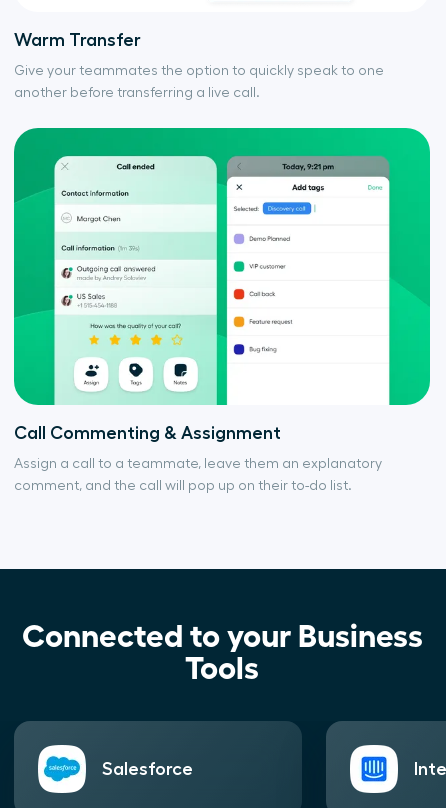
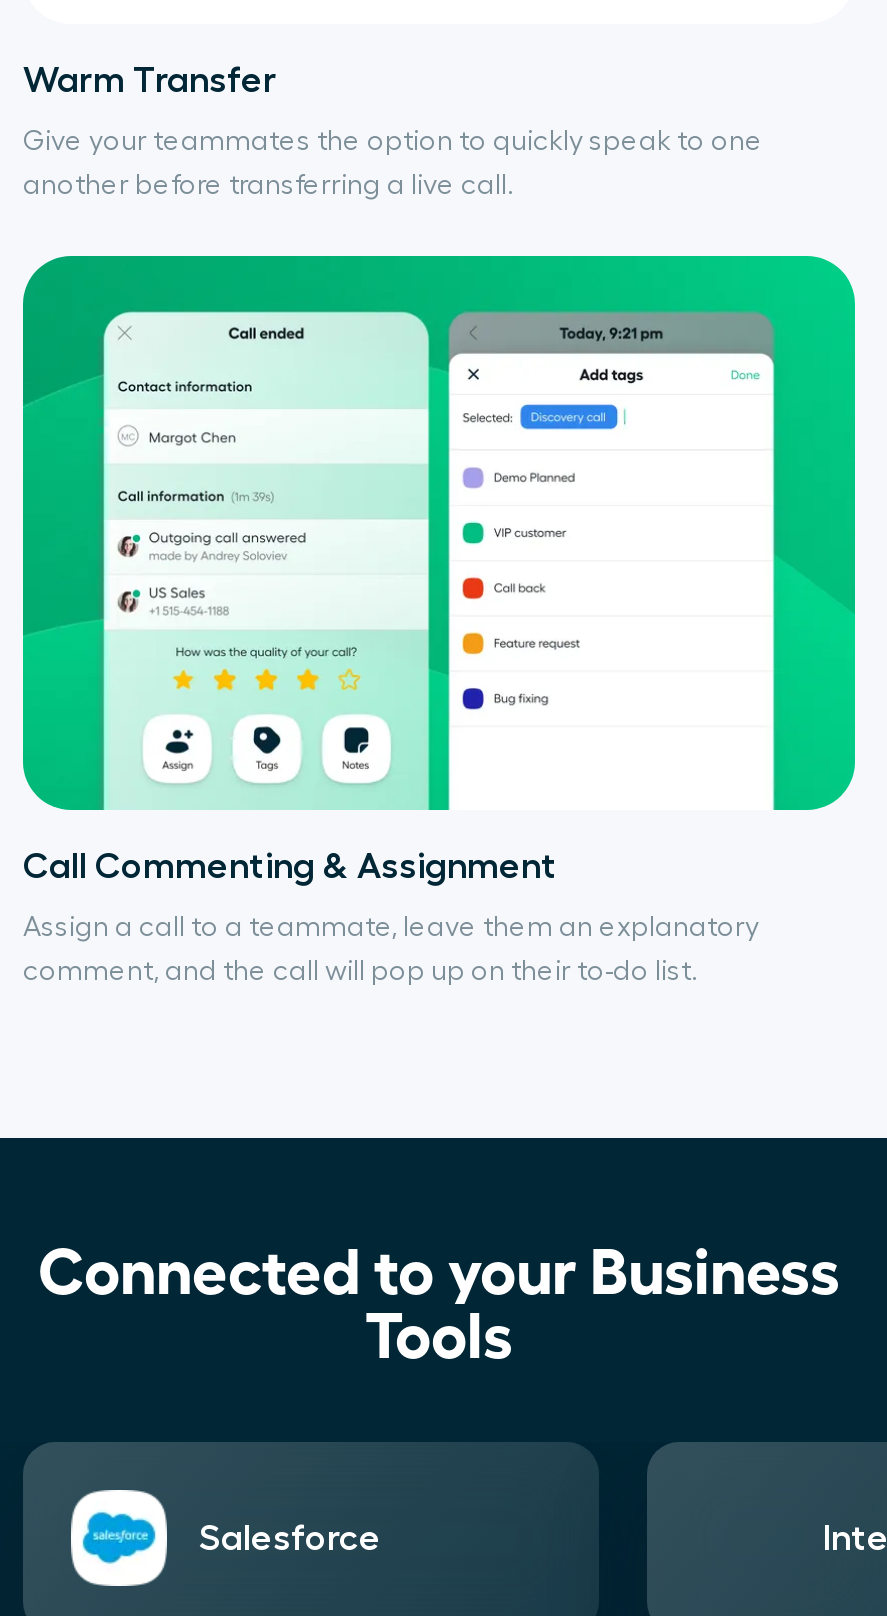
- [image]
